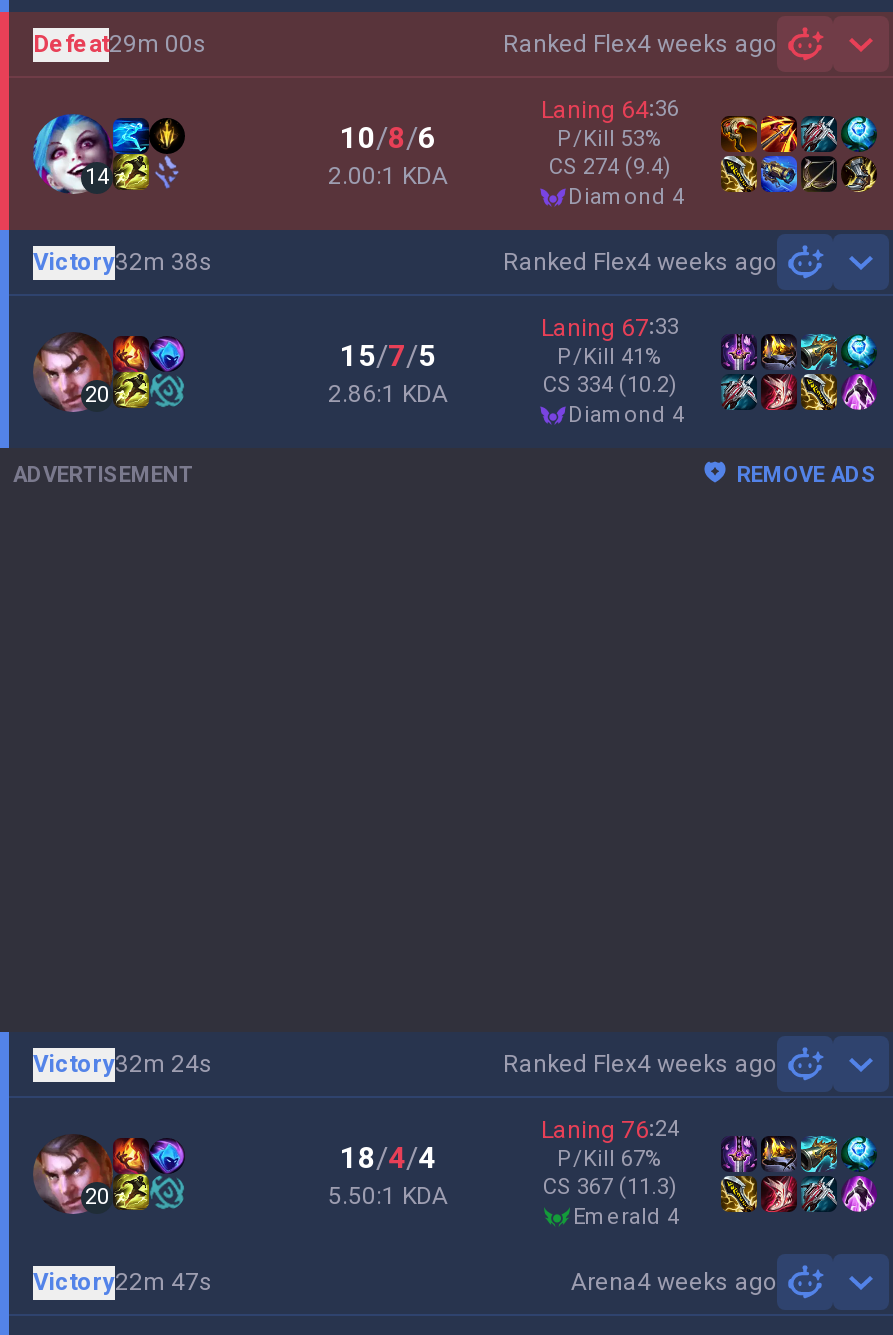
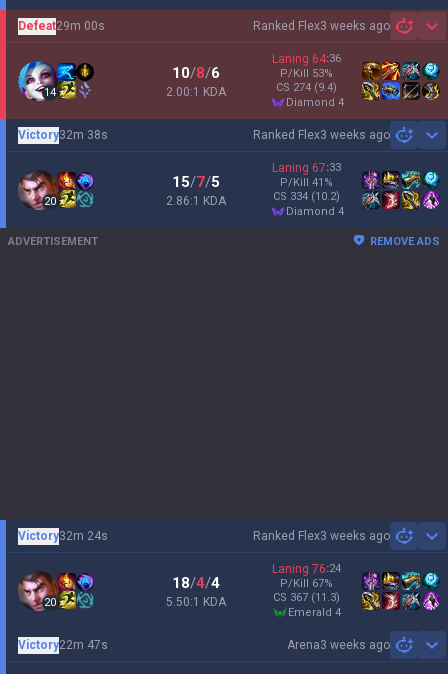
- Ranked Flex4 weeks ago
+ Ranked Flex3 weeks ago

- Ranked Flex4 weeks ago
+ Ranked Flex3 weeks ago

- Ranked Flex4 weeks ago
+ Ranked Flex3 weeks ago

- Arena4 weeks ago
+ Arena3 weeks ago
